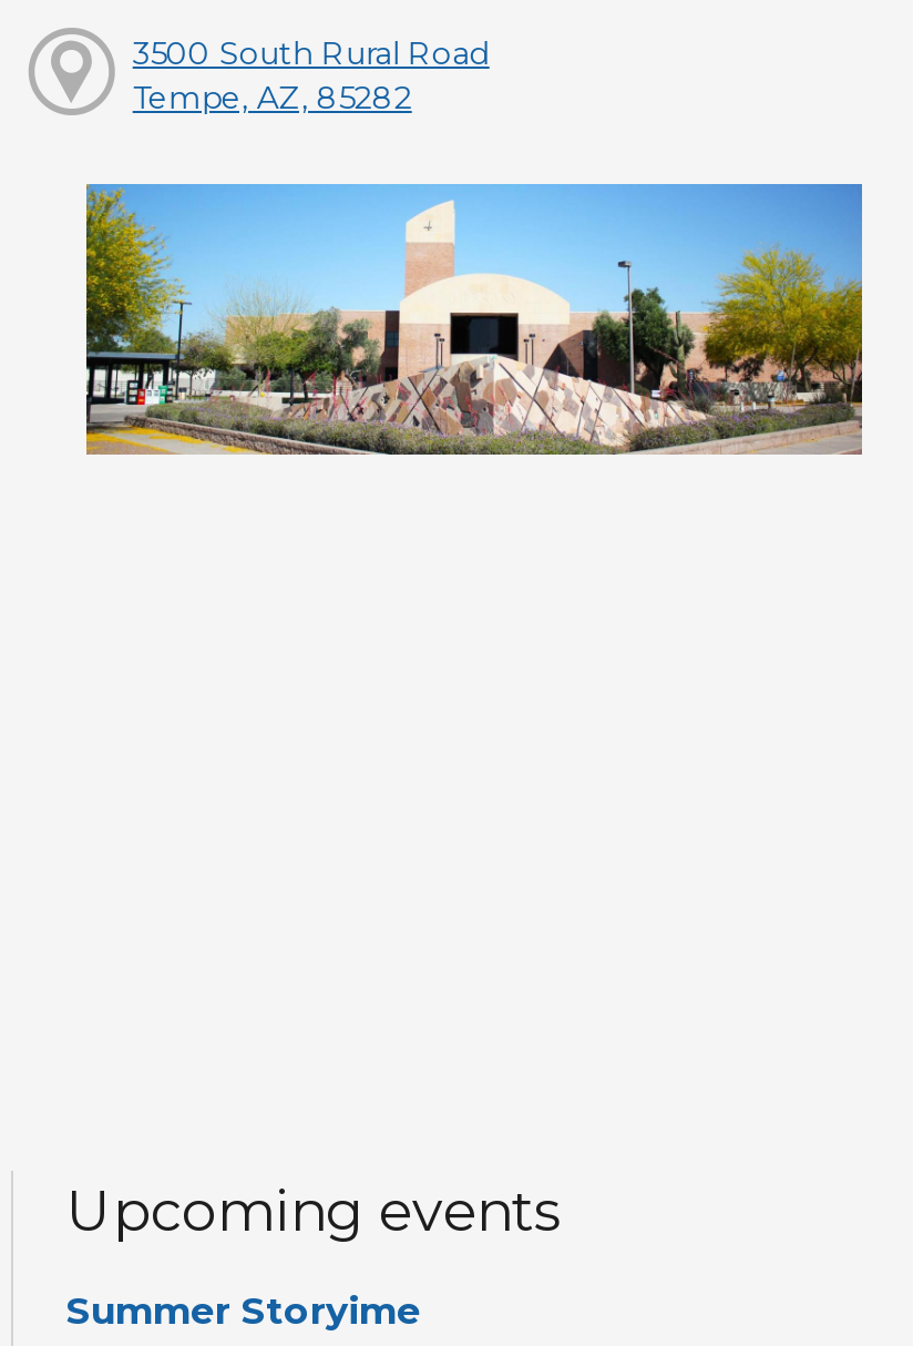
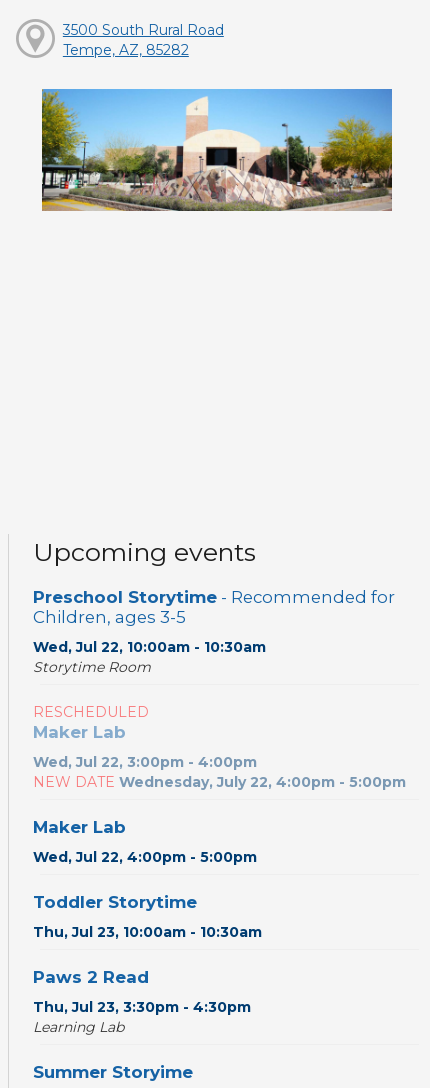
+ Preschool Storytime - Recommended for
+ Children, ages 3-5
+ Wed, Jul 22, 10:00am - 10:30am
+ Storytime Room
+ RESCHEDULED
+ Maker Lab
+ Wed, Jul 22, 3:00pm - 4:00pm
+ NEW DATE Wednesday, July 22, 4:00pm - 5:00pm
+ Maker Lab
+ Wed, Jul 22, 4:00pm - 5:00pm
+ Toddler Storytime
+ Thu, Jul 23, 10:00am - 10:30am
+ Paws 2 Read
+ Thu, Jul 23, 3:30pm - 4:30pm
+ Learning Lab
